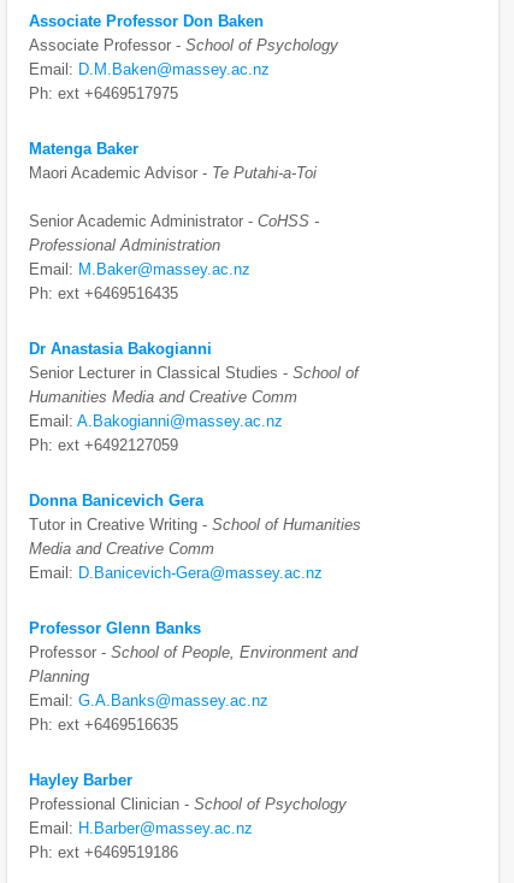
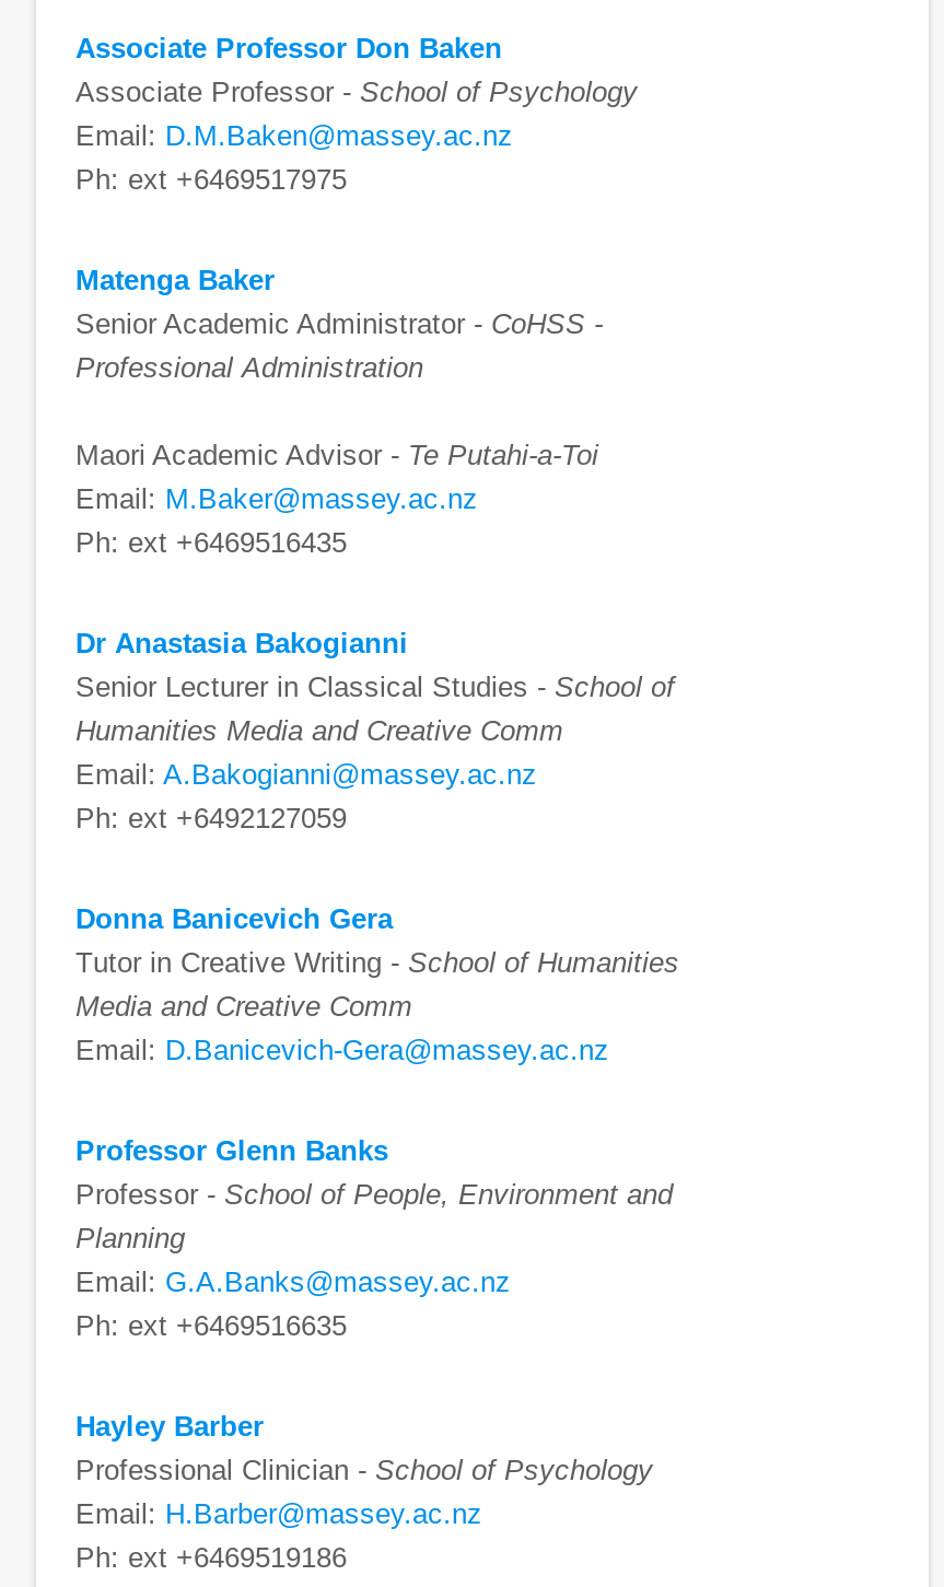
moved down: Maori Academic Advisor - Te Putahi-a-Toi

moved up: Senior Academic Administrator - CoHSS - | Professional Administration
